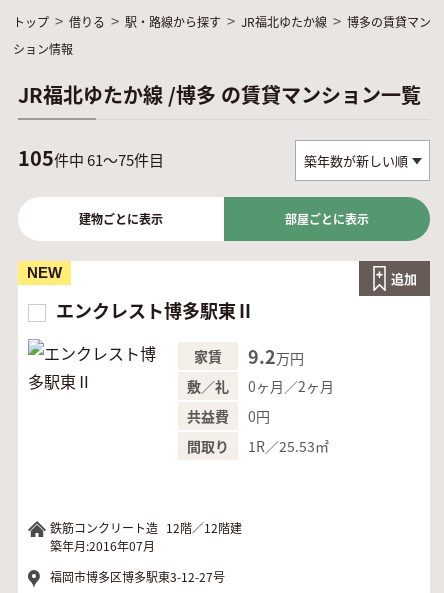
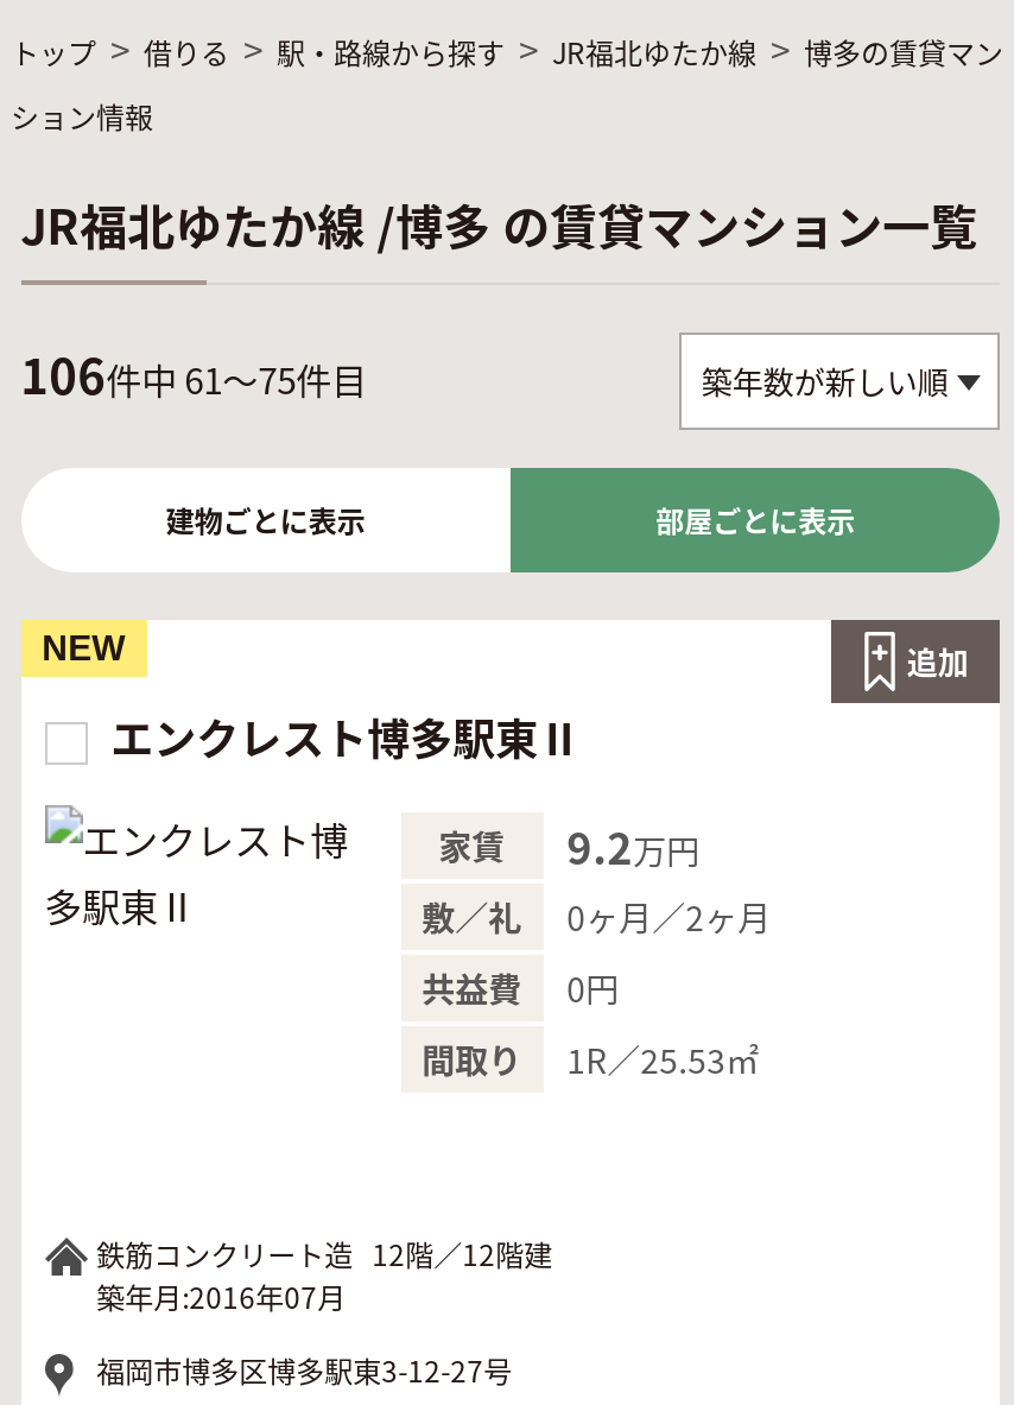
- 105件中 61～75件目
+ 106件中 61～75件目
